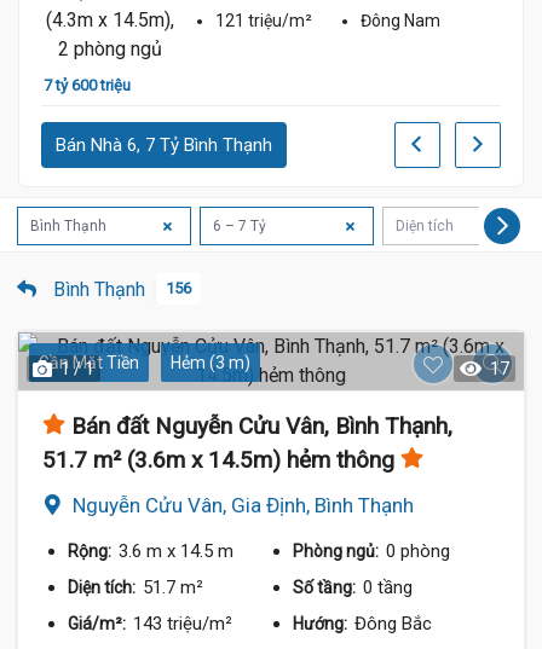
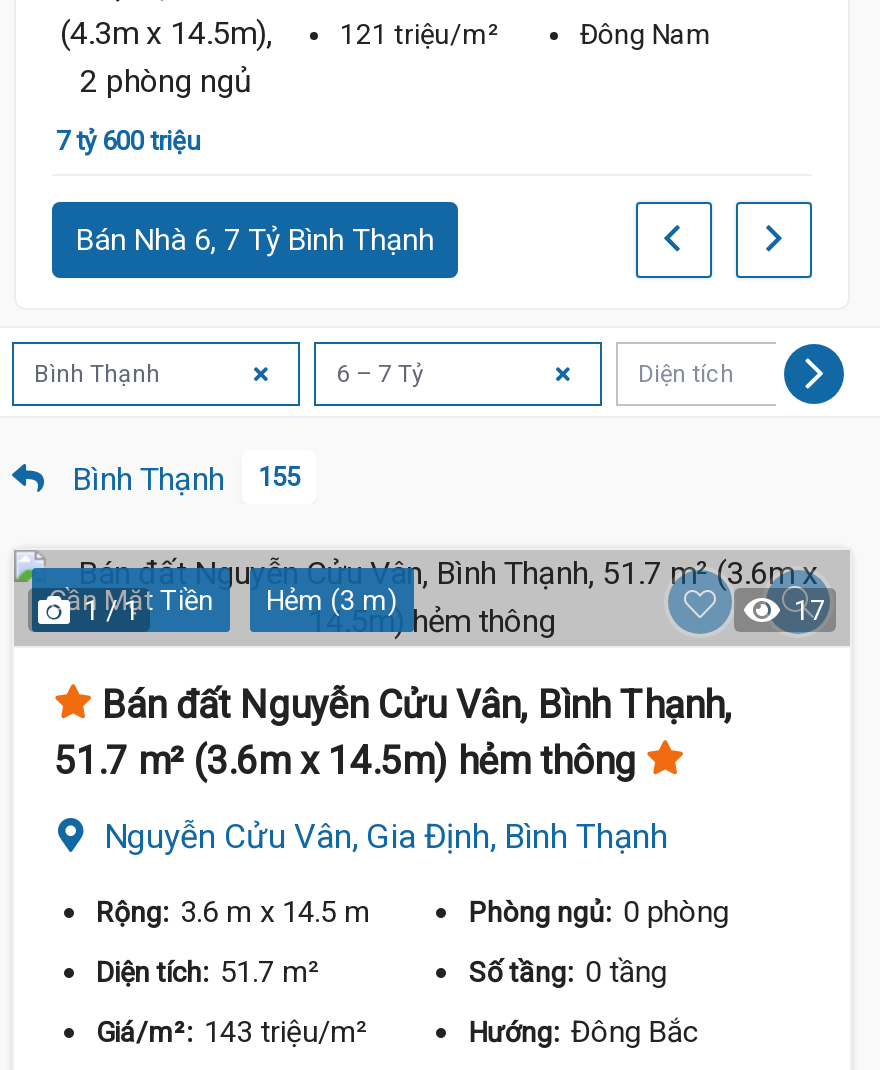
- Bình Thạnh 156
+ Bình Thạnh 155
